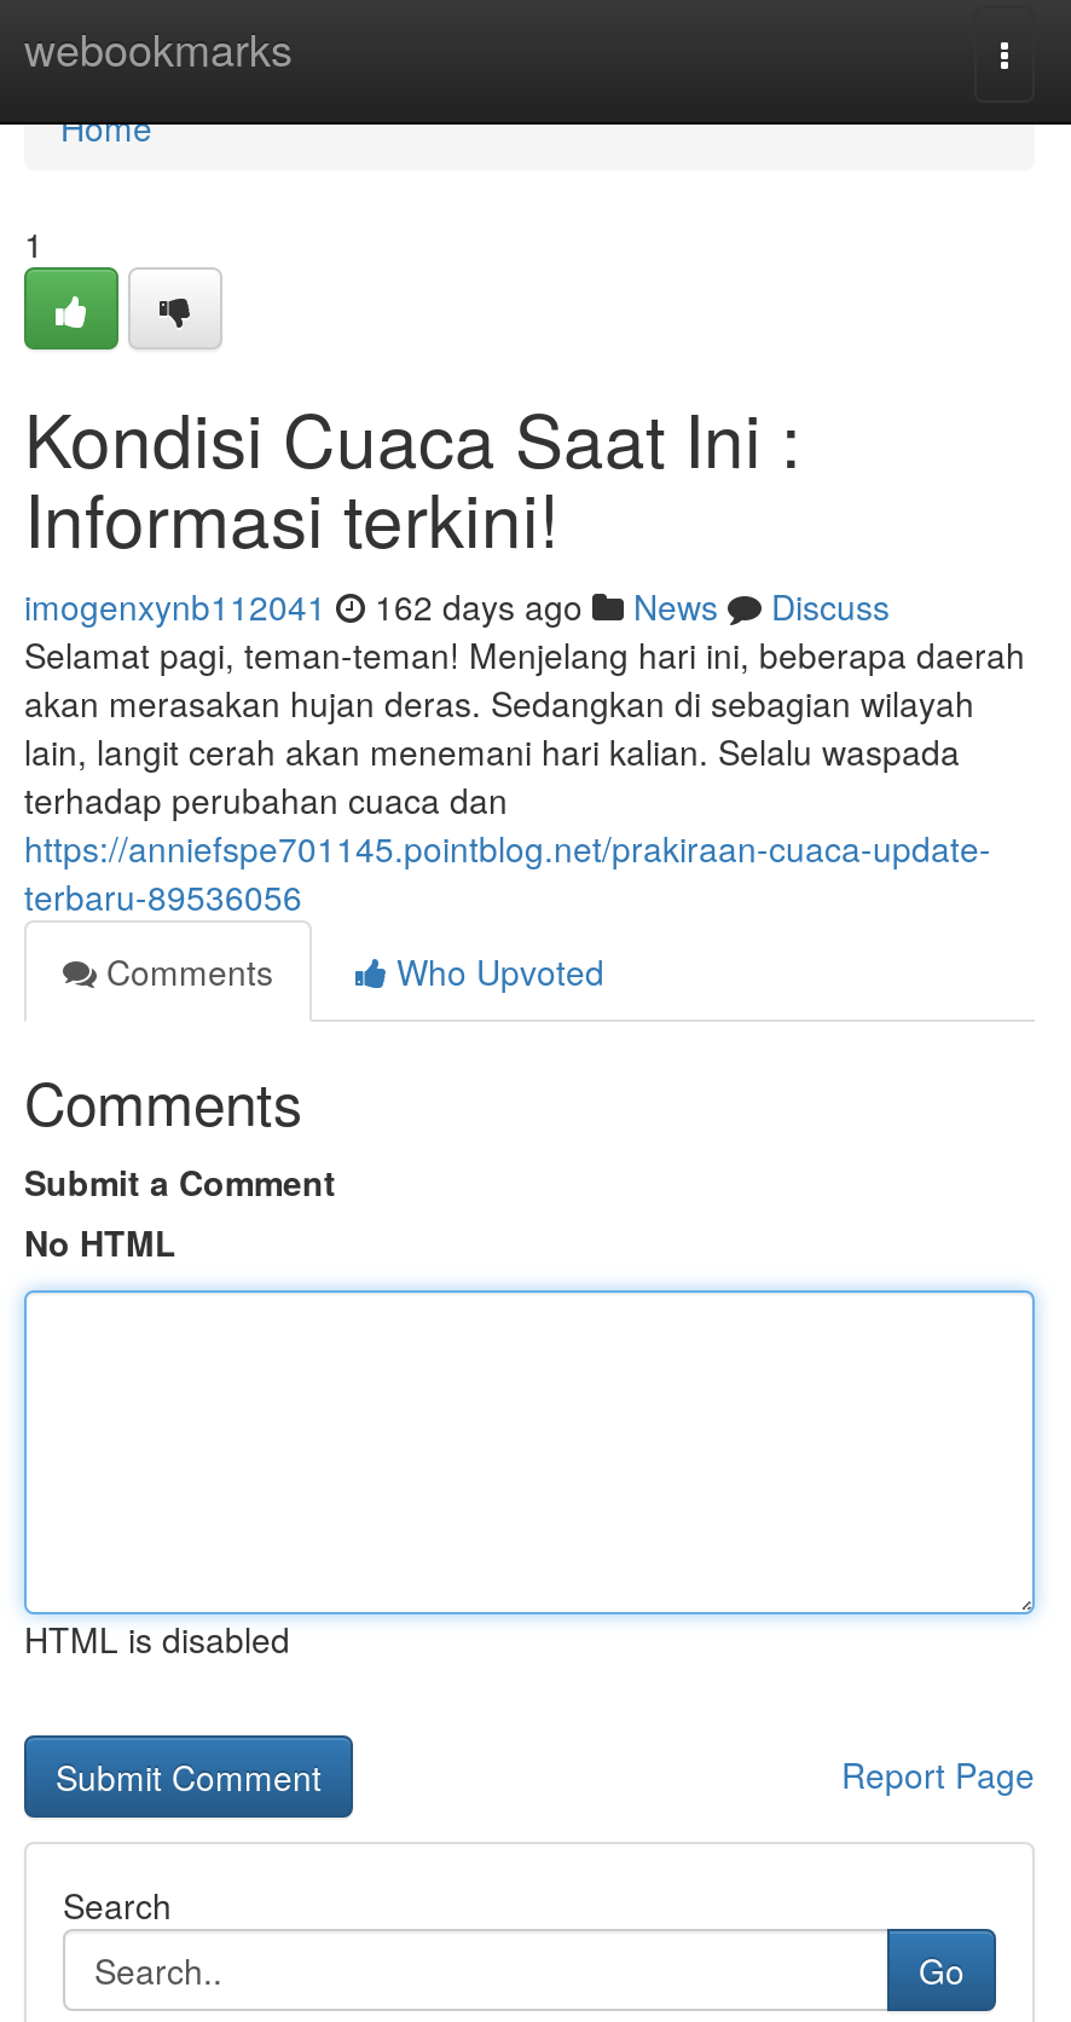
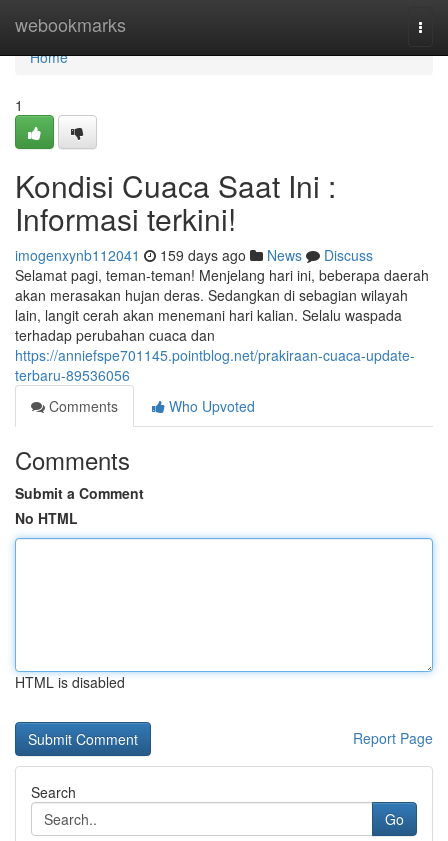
- imogenxynb112041 162 days ago News Discuss
+ imogenxynb112041 159 days ago News Discuss
